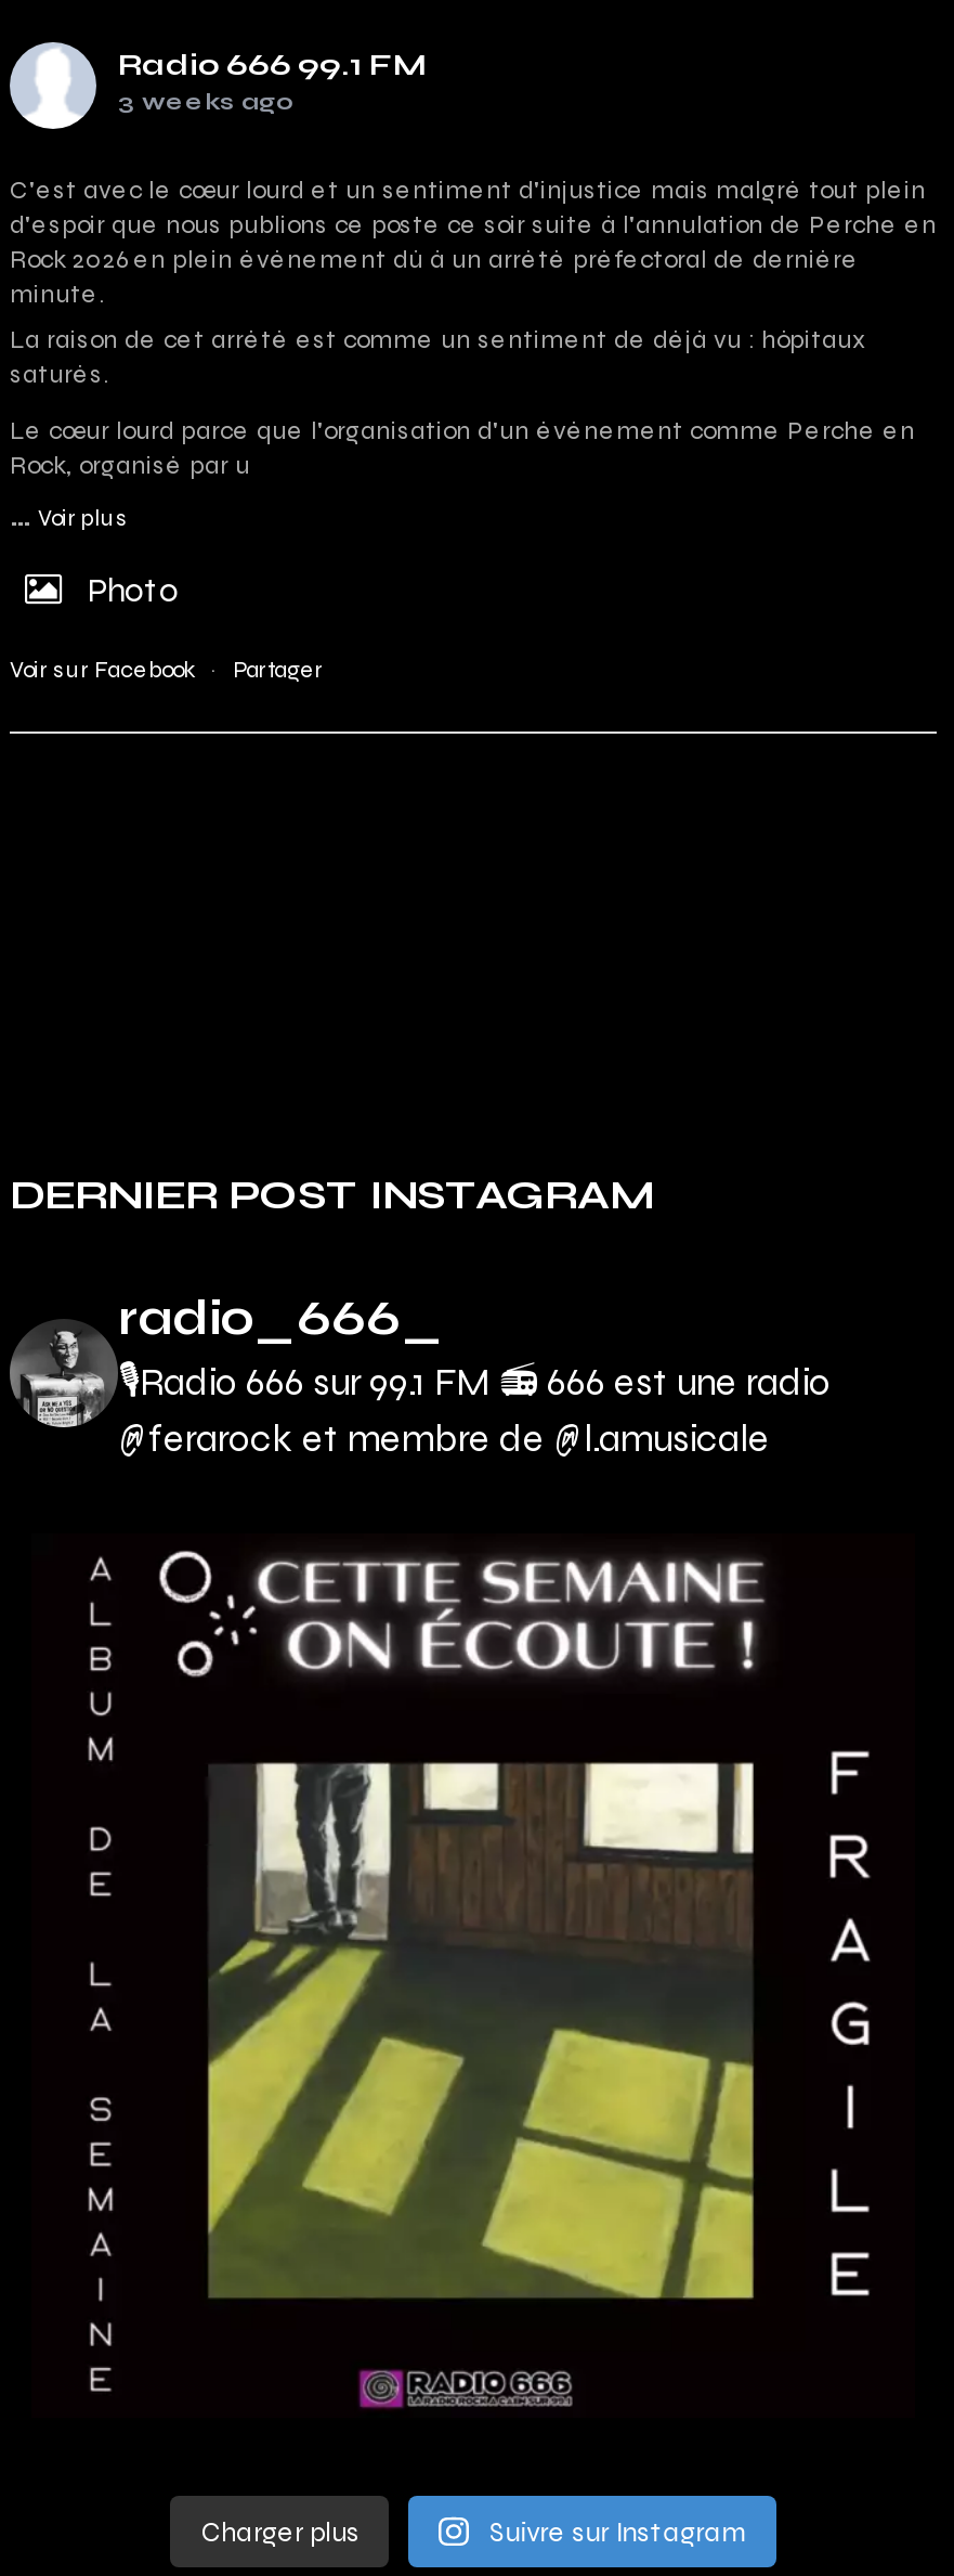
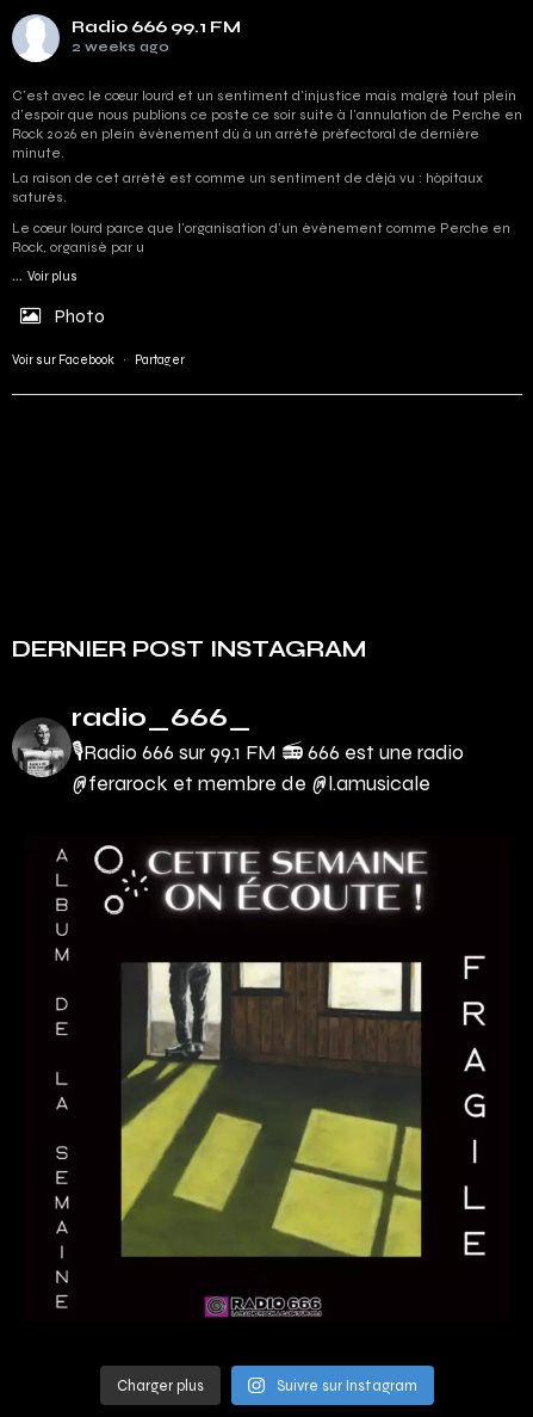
- 3 weeks ago
+ 2 weeks ago
